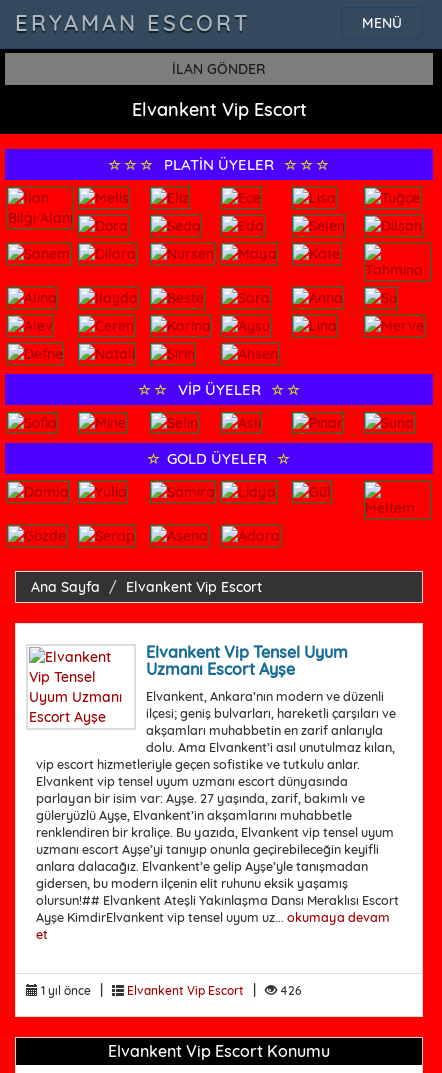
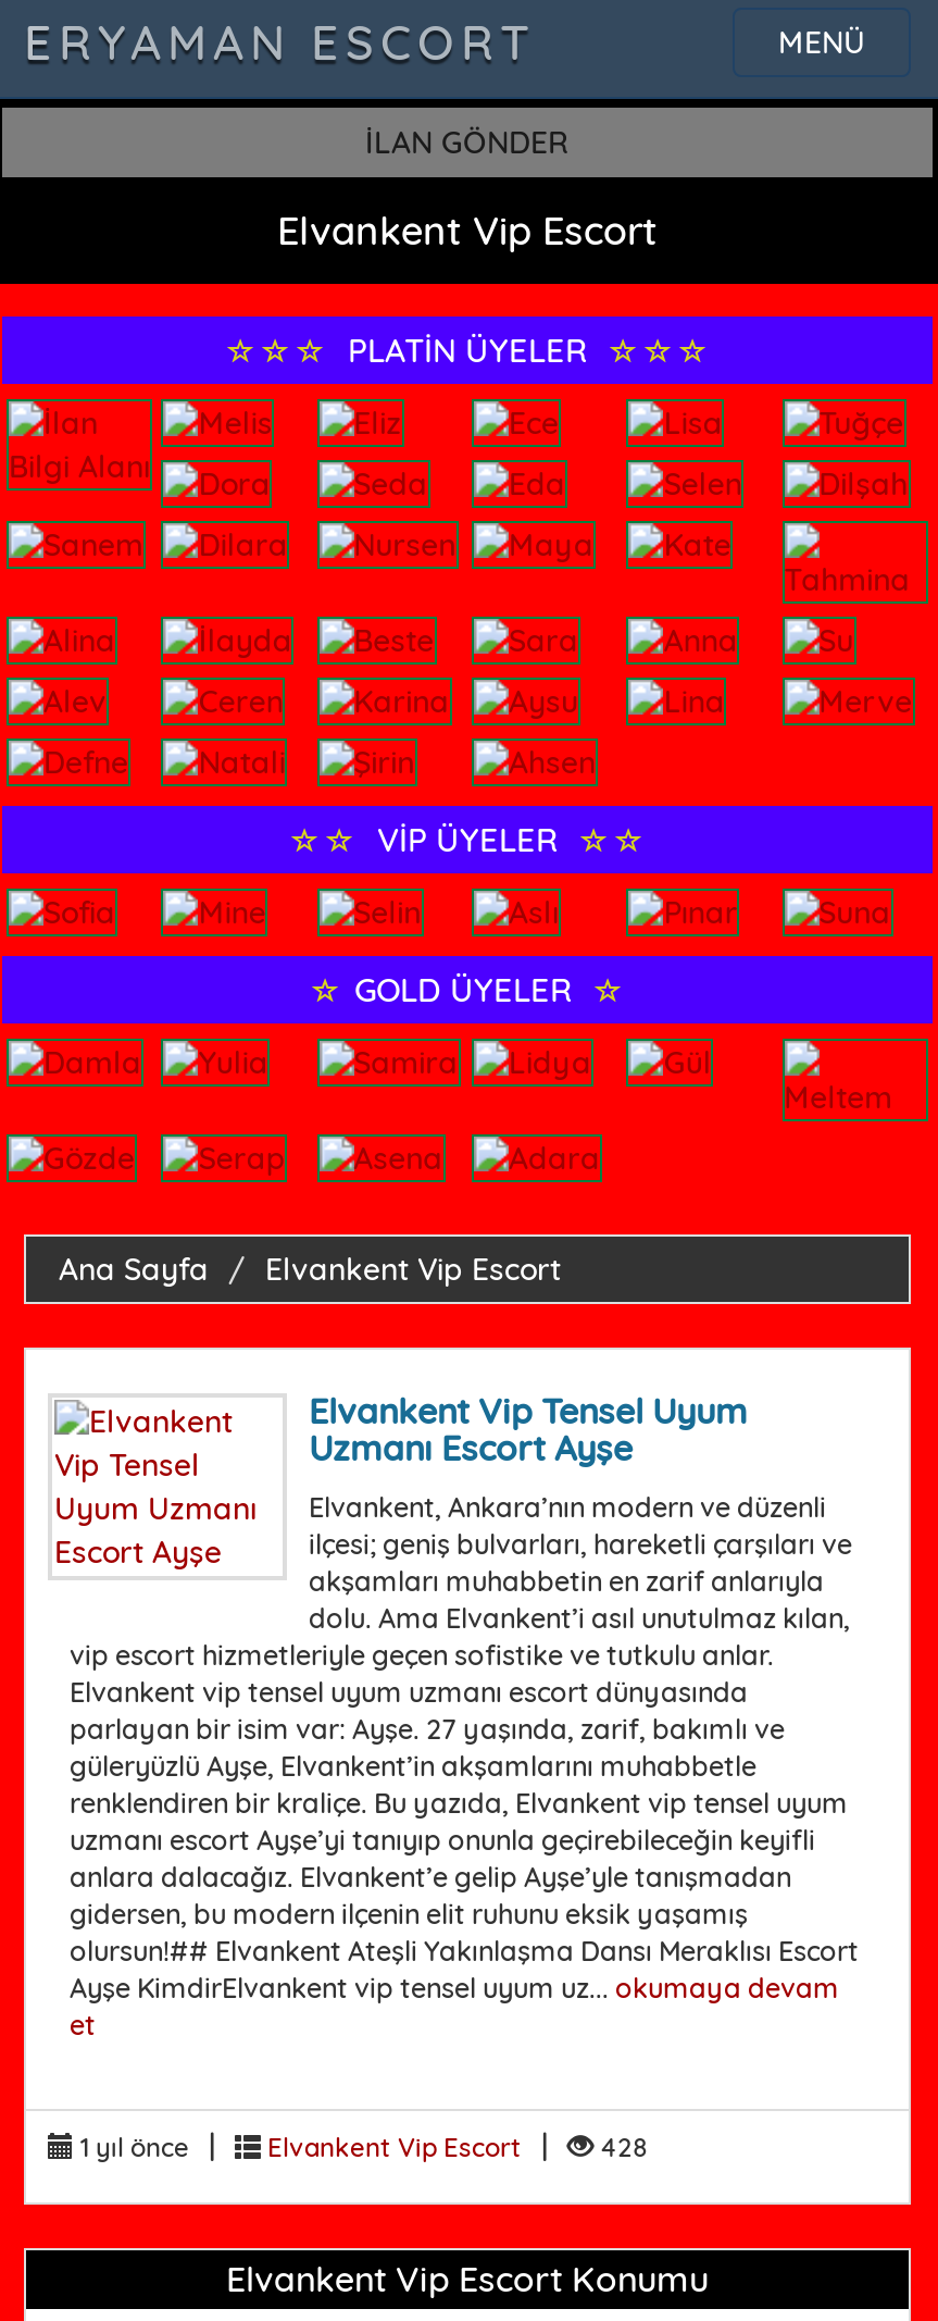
- 426
+ 428
